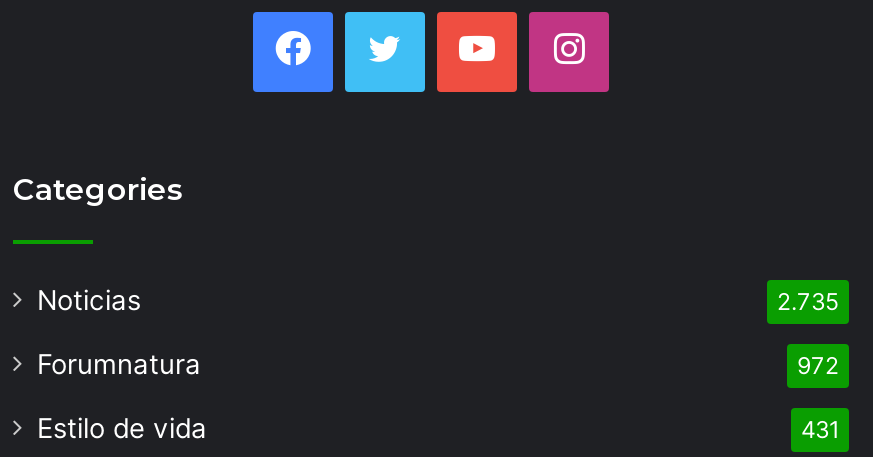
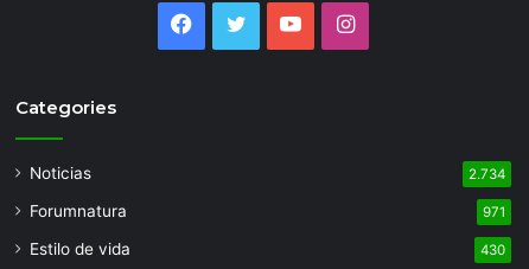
- 2.735
+ 2.734

- 972
+ 971

- 431
+ 430
